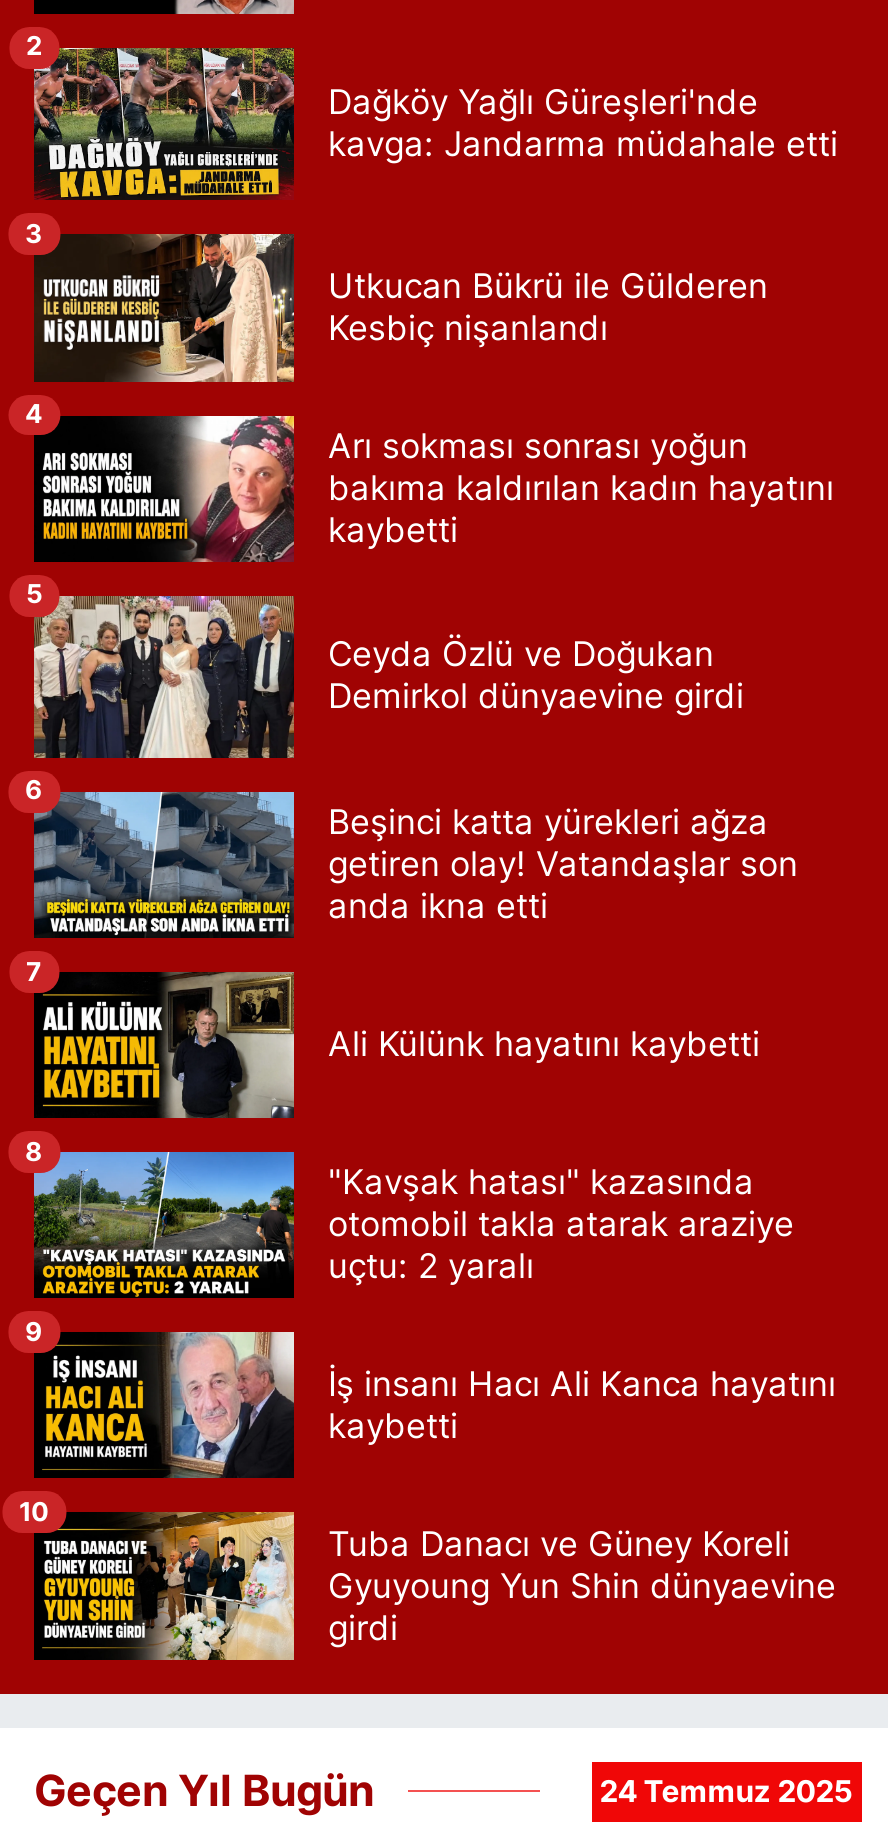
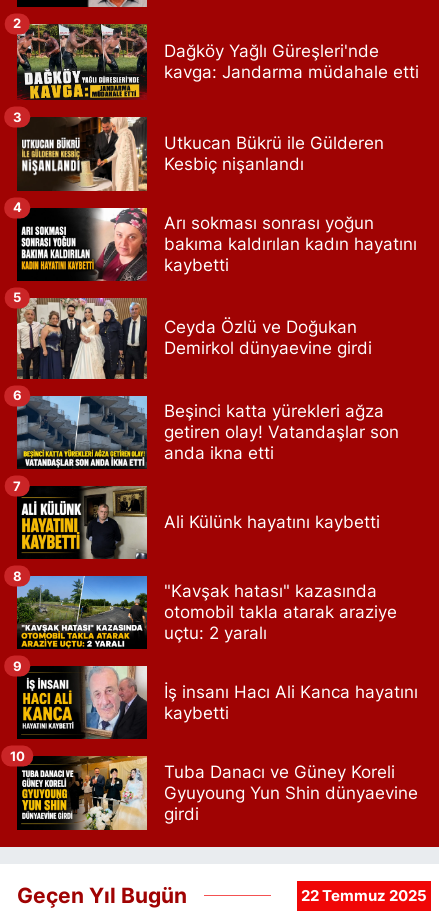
- 24 Temmuz 2025
+ 22 Temmuz 2025
